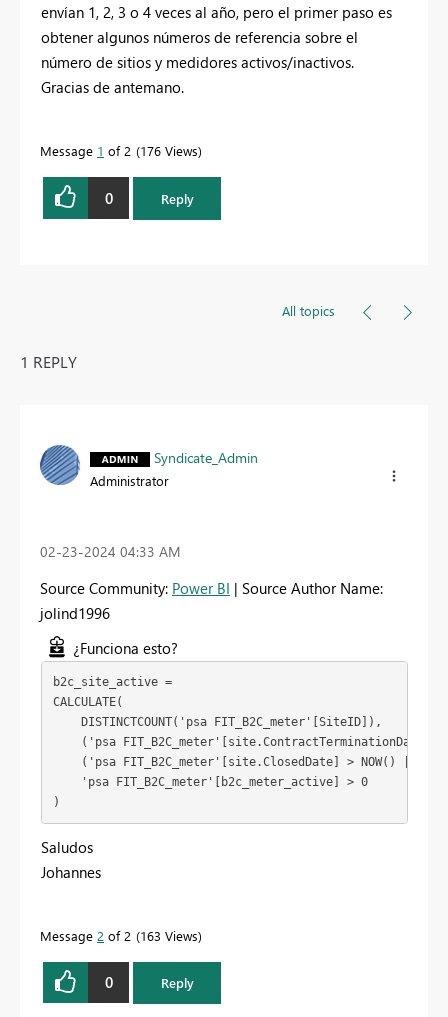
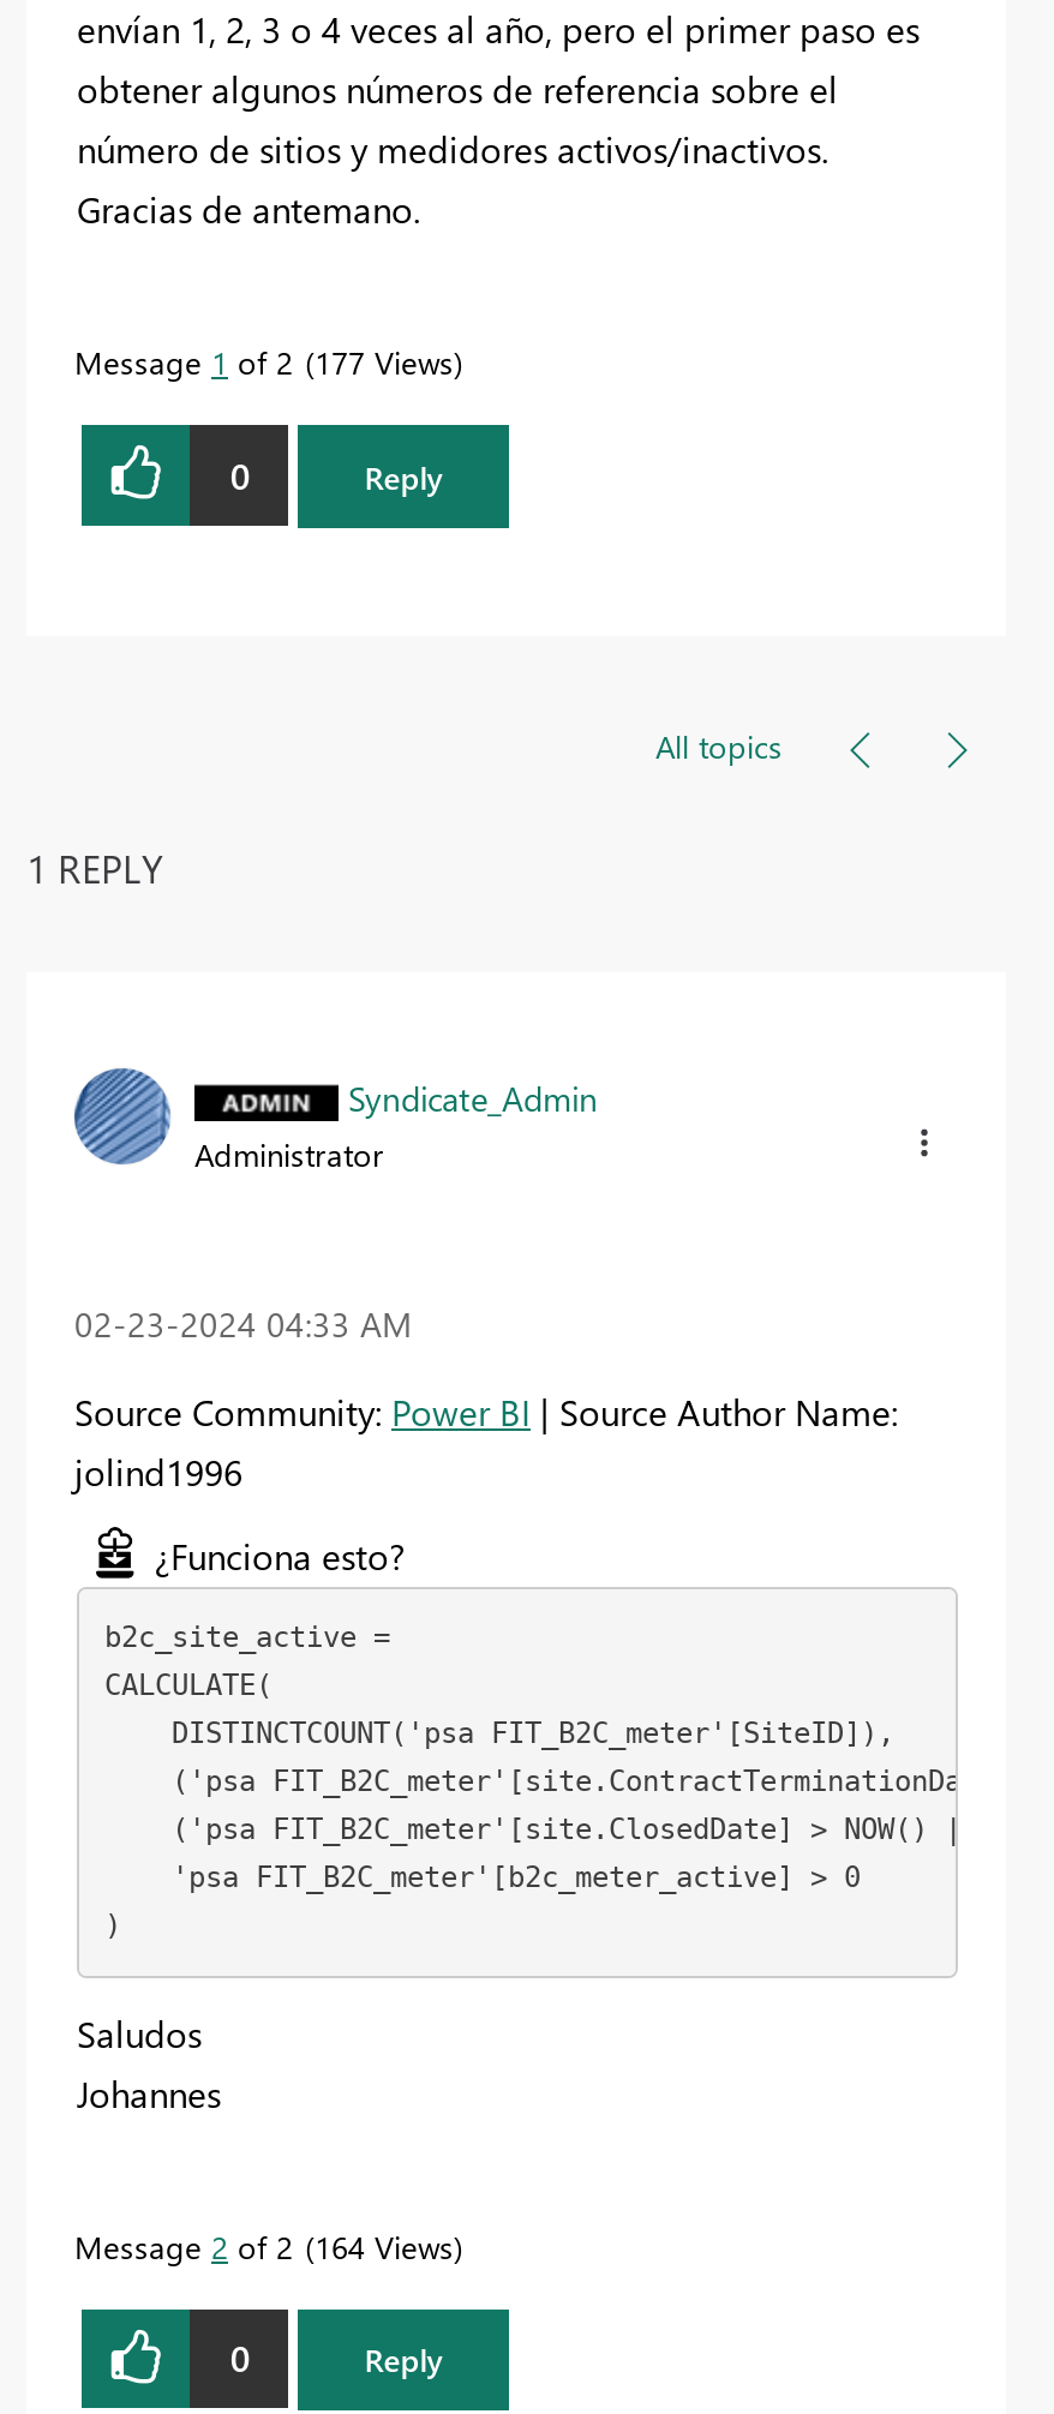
- Message 1 of 2 176 Views
+ Message 1 of 2 177 Views

- Message 2 of 2 163 Views
+ Message 2 of 2 164 Views
